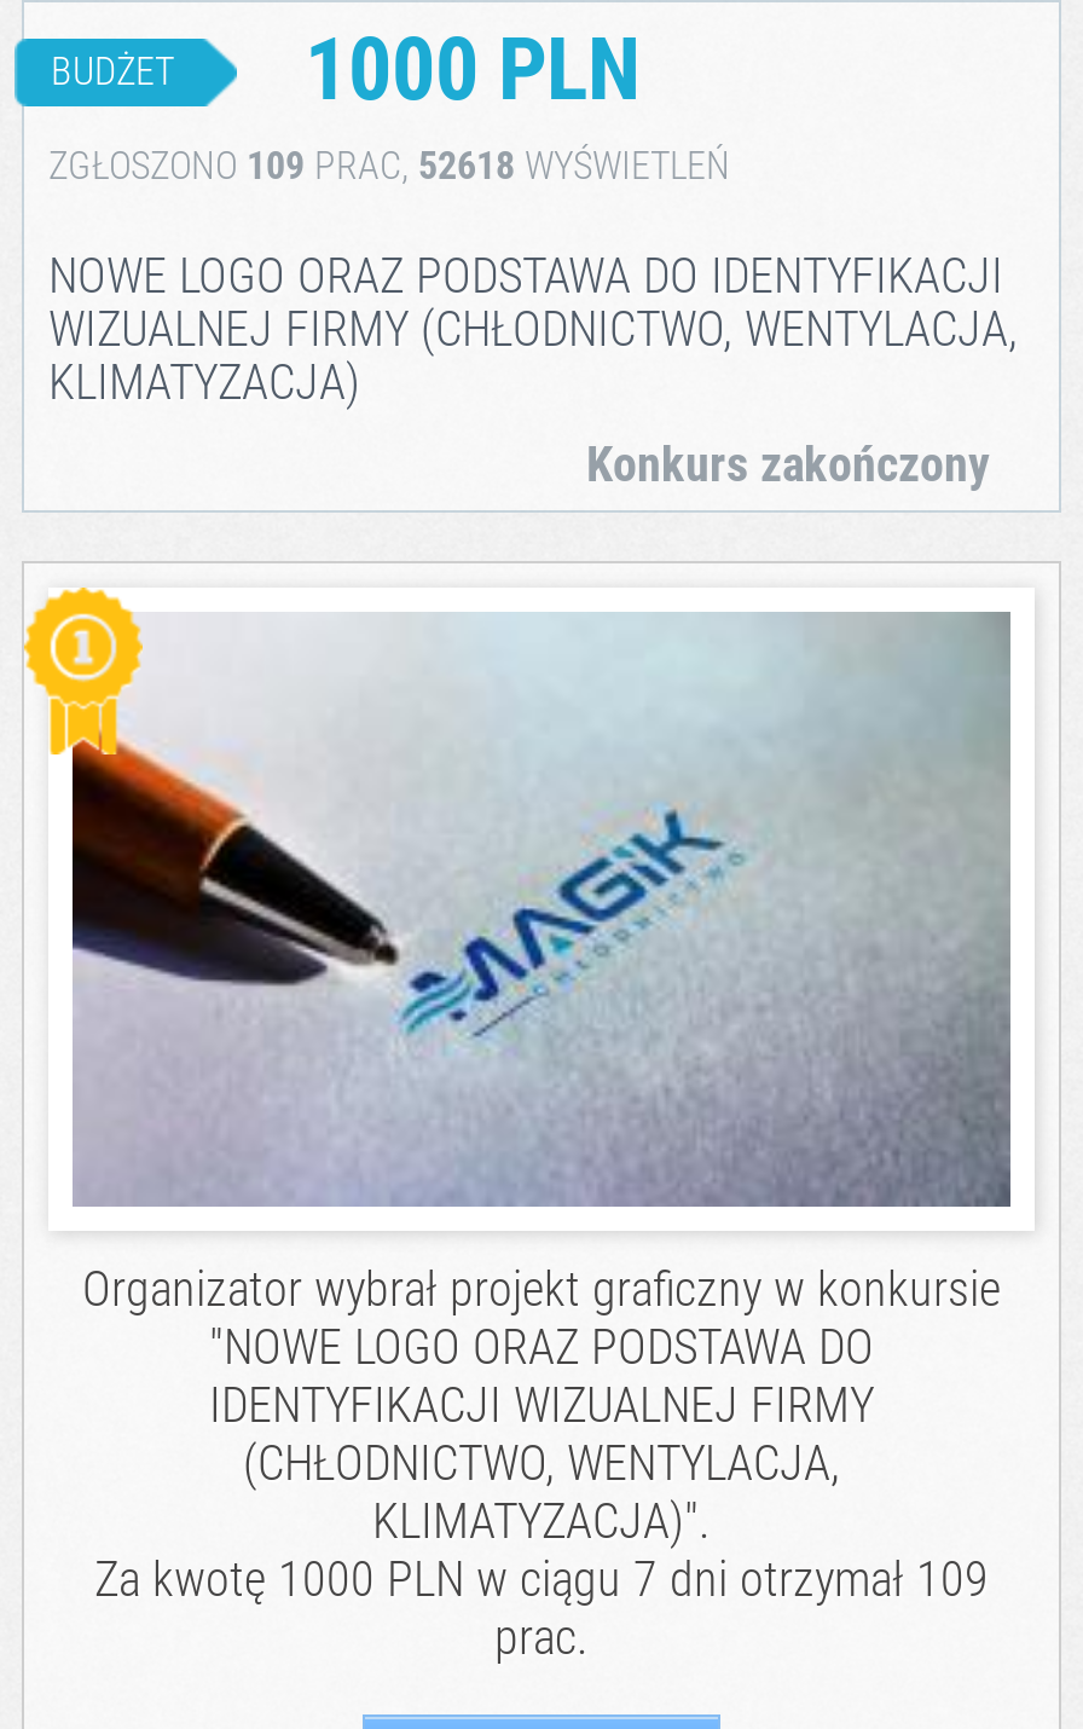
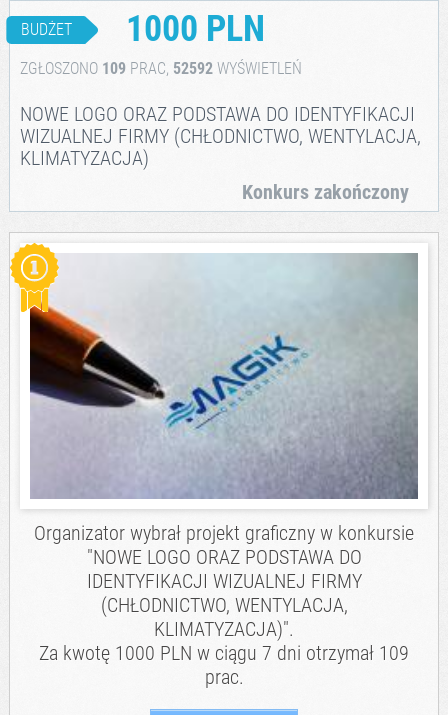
- ZGŁOSZONO 109 PRAC, 52618 WYŚWIETLEŃ
+ ZGŁOSZONO 109 PRAC, 52592 WYŚWIETLEŃ
